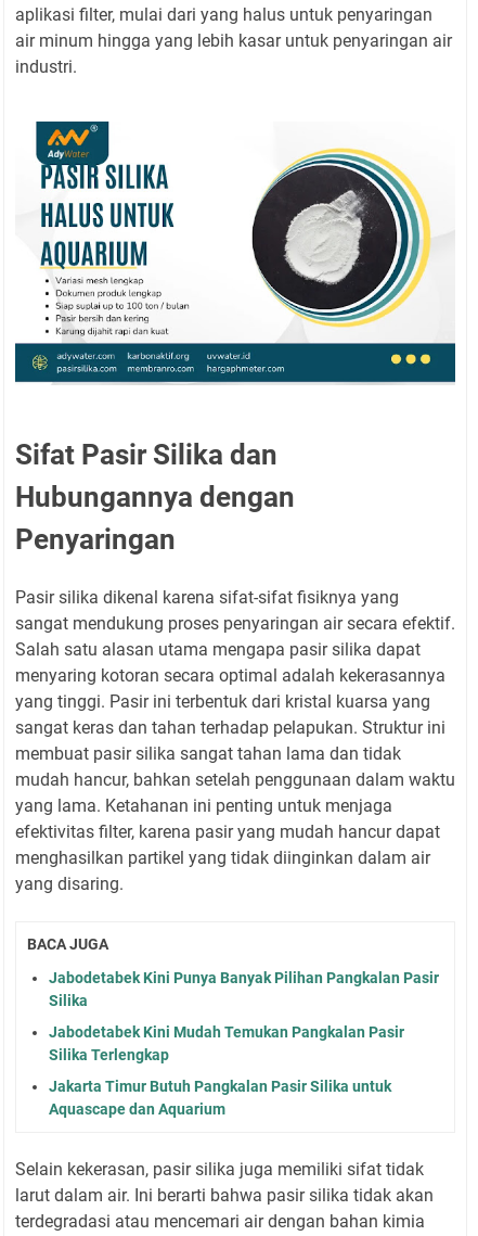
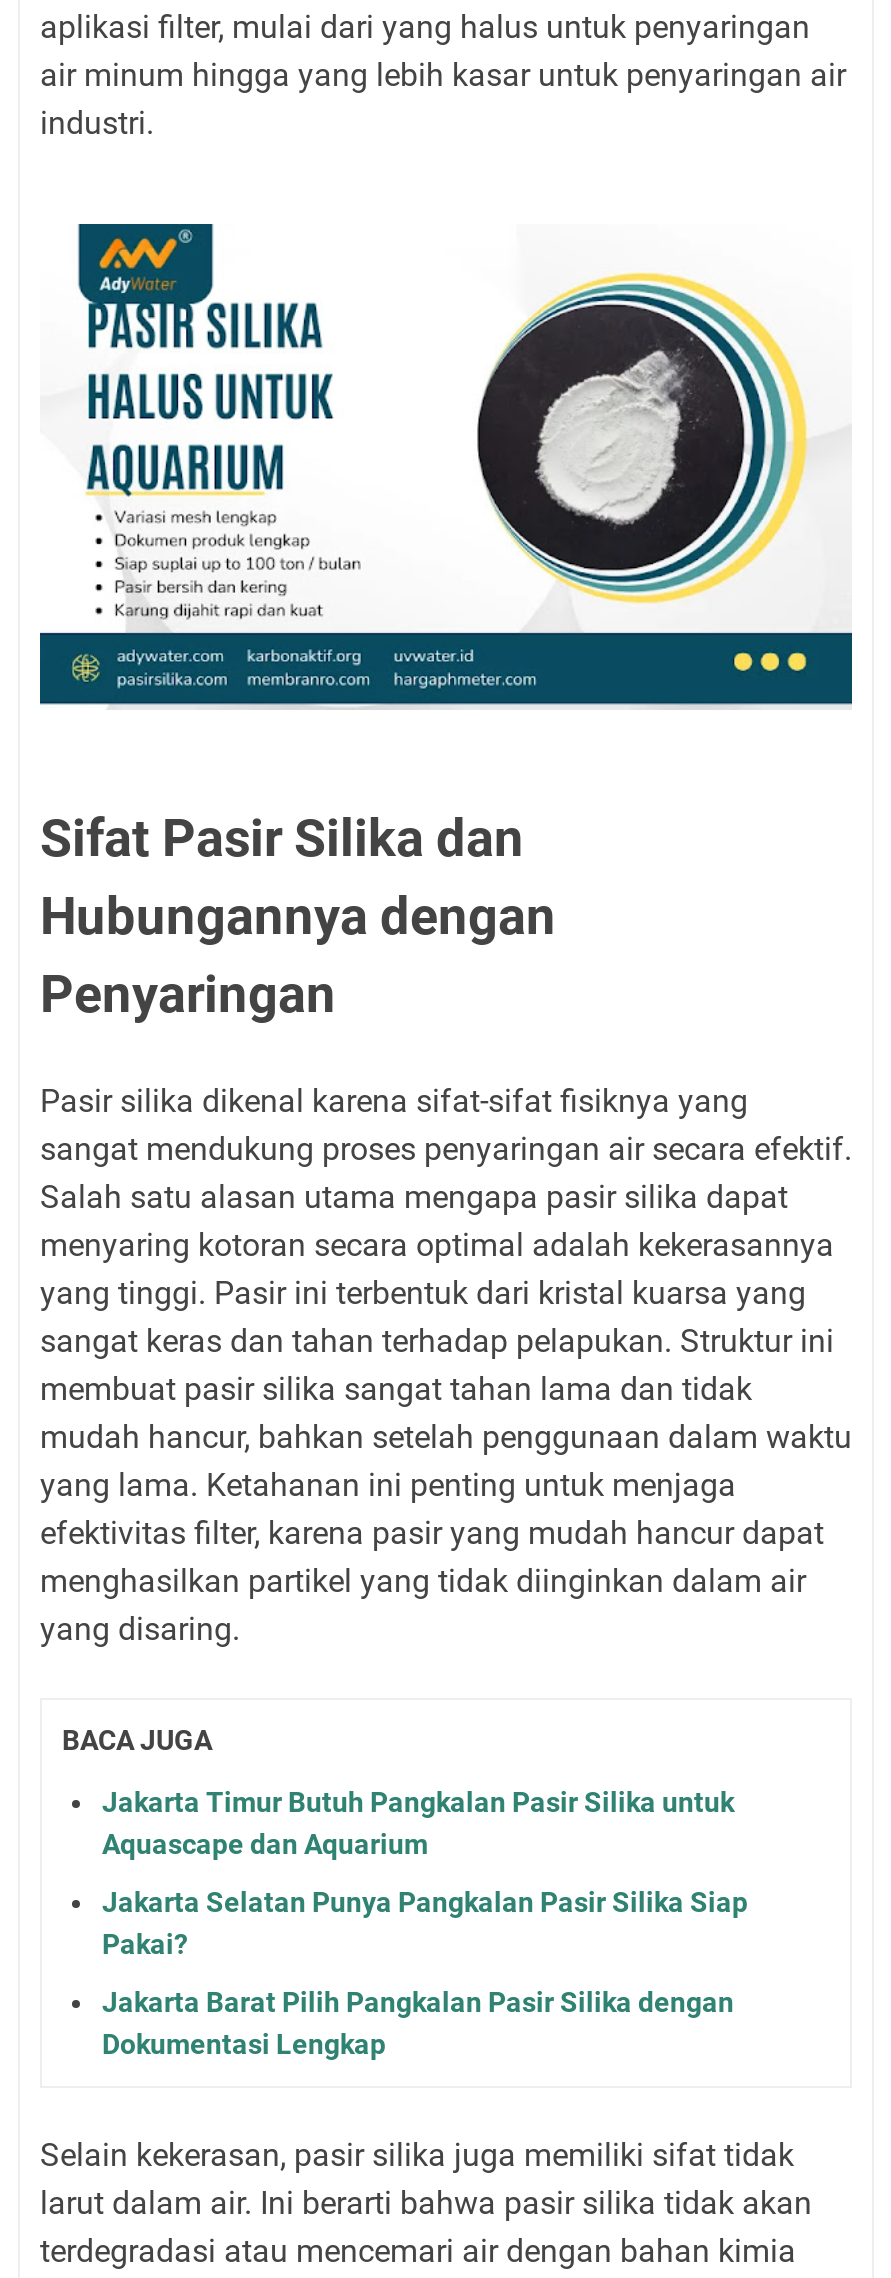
- Jabodetabek Kini Punya Banyak Pilihan Pangkalan Pasir
- Silika
- Jabodetabek Kini Mudah Temukan Pangkalan Pasir
- Silika Terlengkap

moved up: Jakarta Timur Butuh Pangkalan Pasir Silika untuk | Aquascape dan Aquarium

+ Jakarta Selatan Punya Pangkalan Pasir Silika Siap
+ Pakai?
+ Jakarta Barat Pilih Pangkalan Pasir Silika dengan
+ Dokumentasi Lengkap
